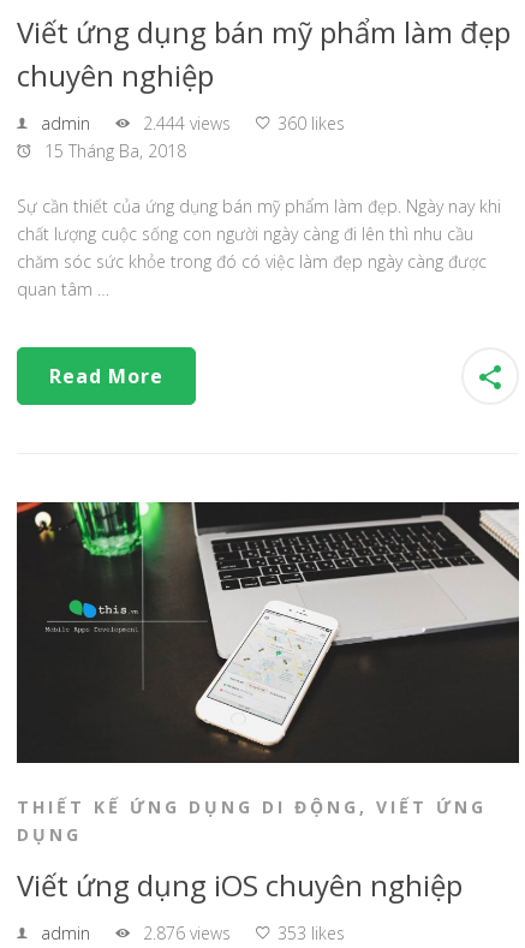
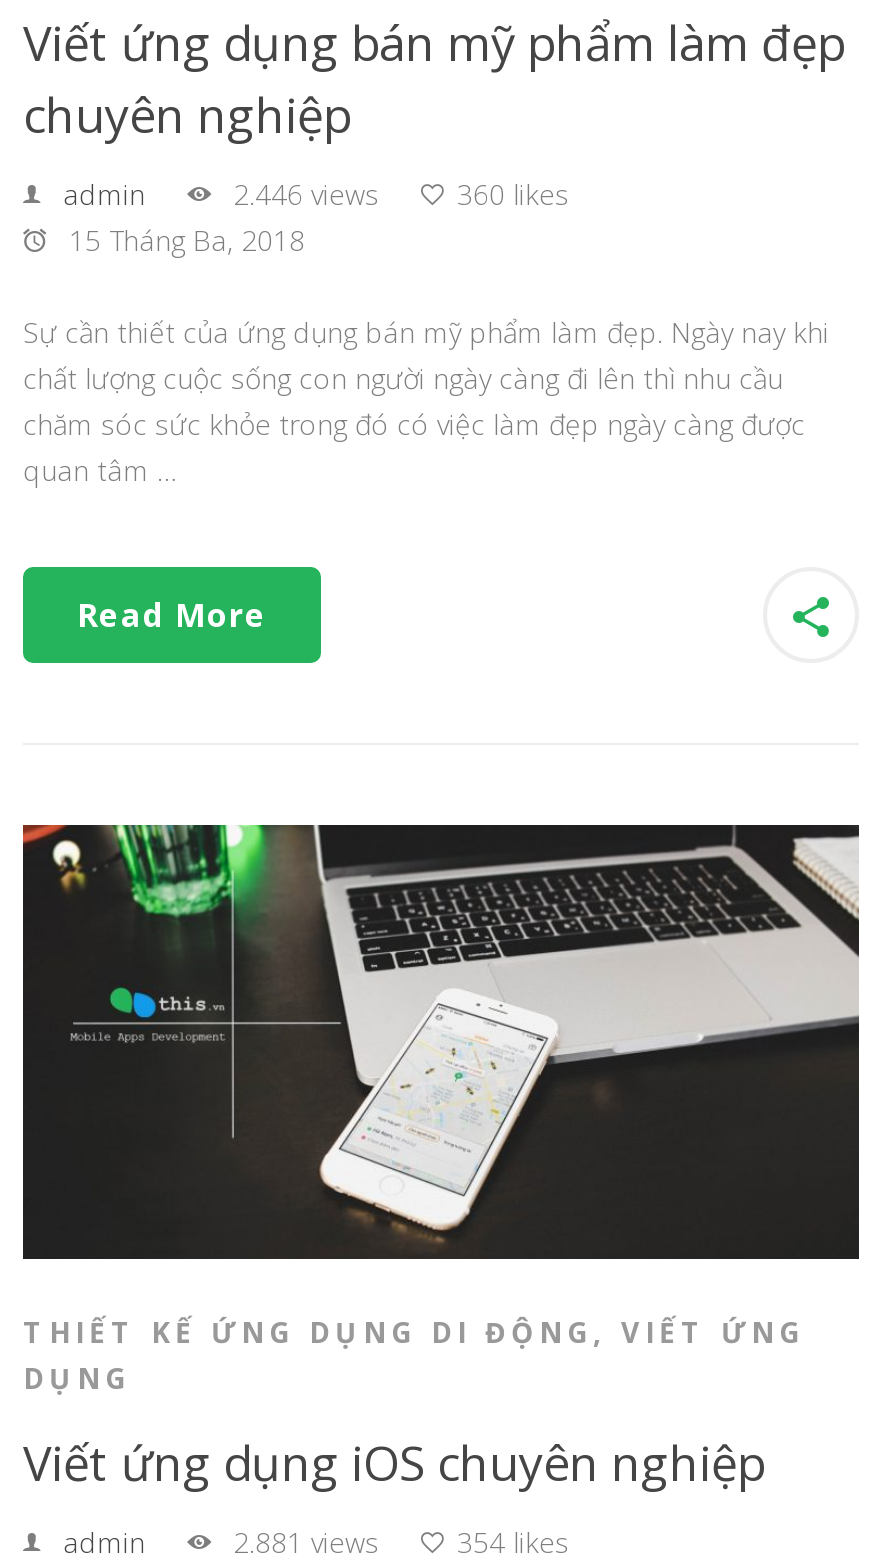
- 2.444 views
+ 2.446 views

- 2.876 views
+ 2.881 views

- 353 likes
+ 354 likes
